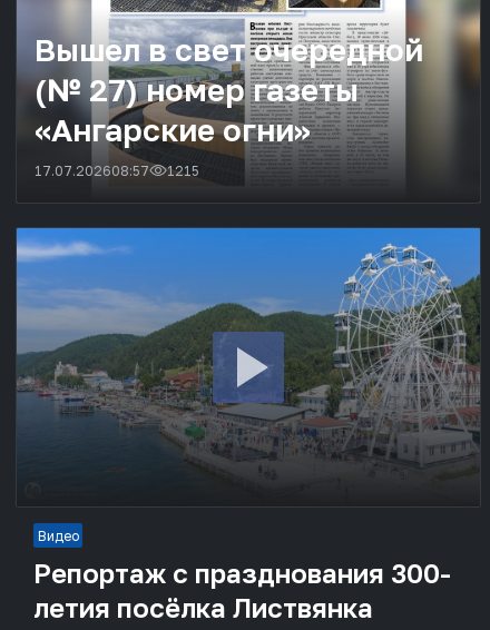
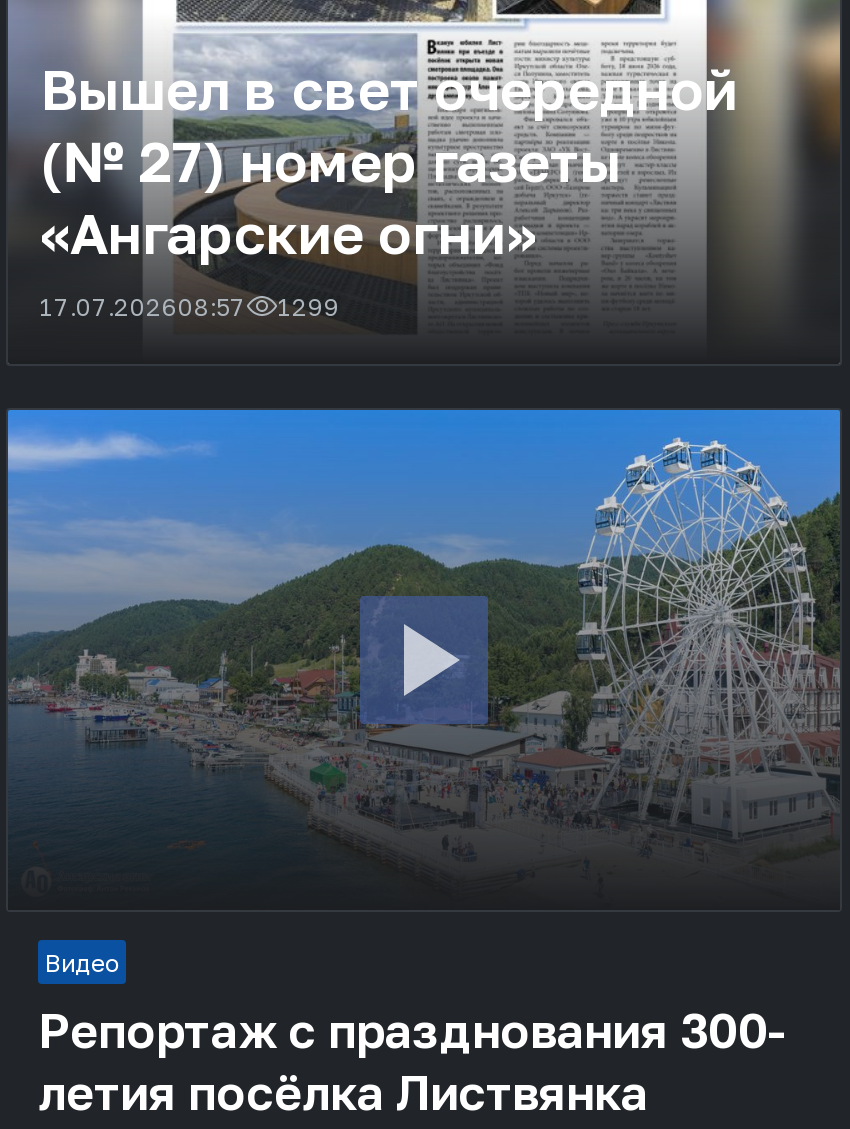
- 17.07.202608:57 1215
+ 17.07.202608:57 1299
